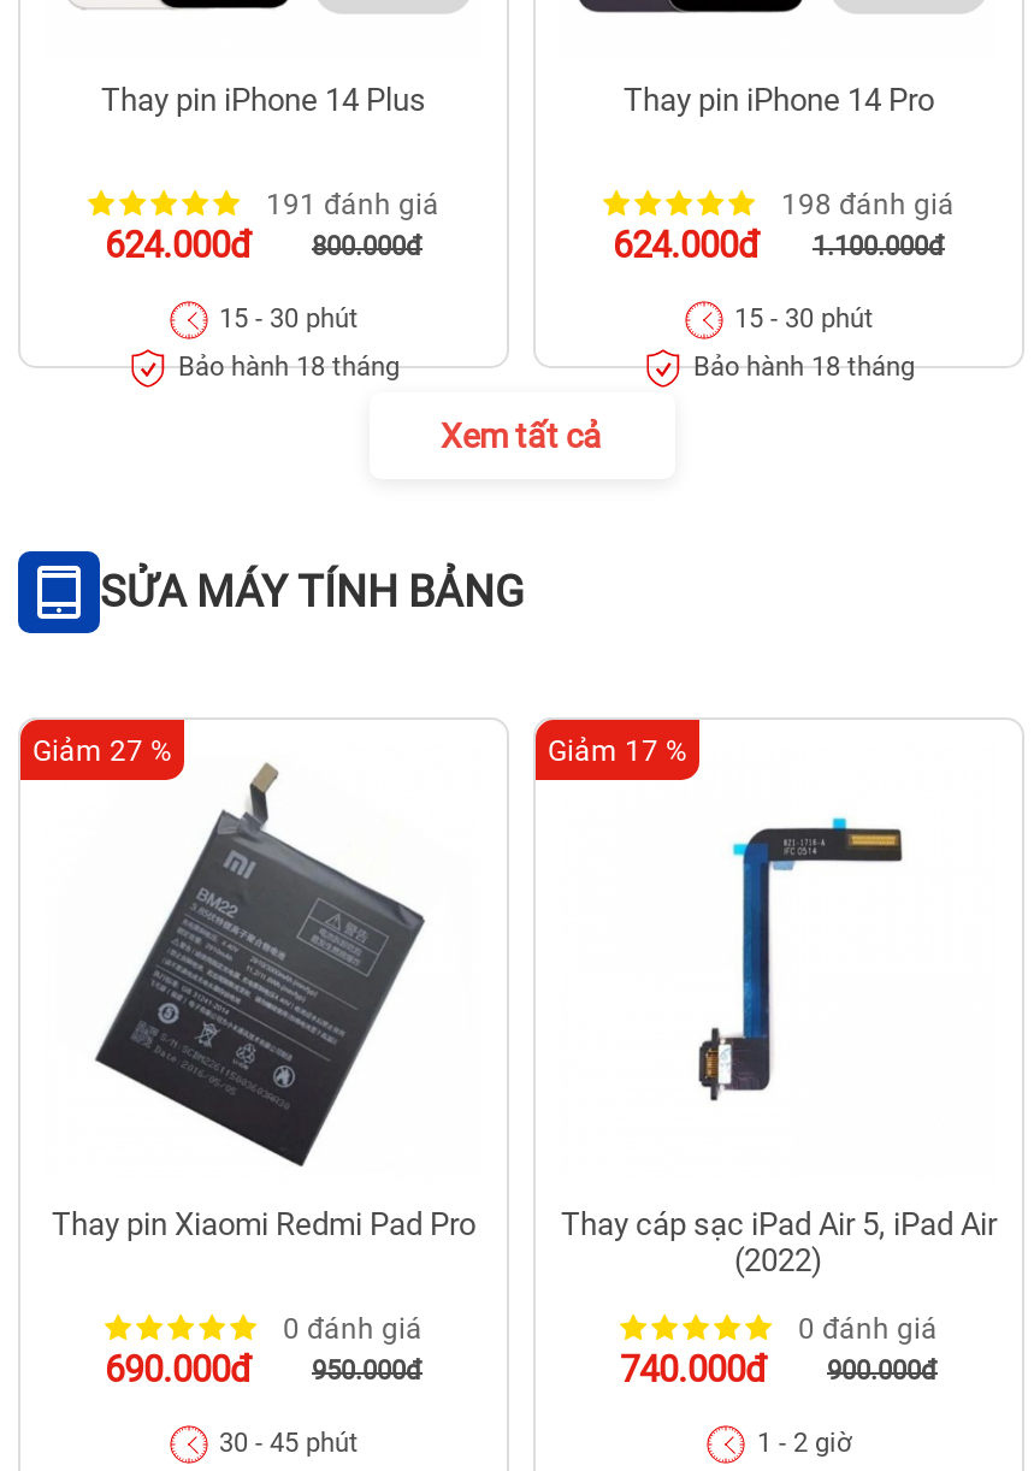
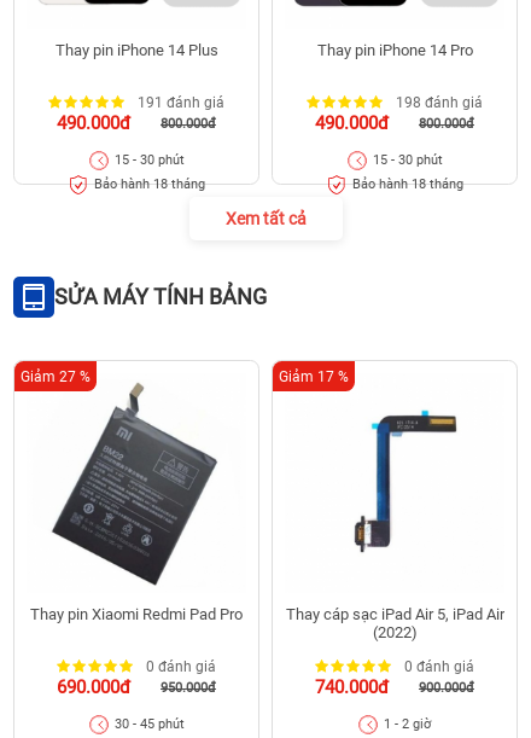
- 624.000đ 800.000đ
+ 490.000đ 800.000đ

- 624.000đ
- 1.100.000đ
+ 490.000đ
+ 800.000đ
